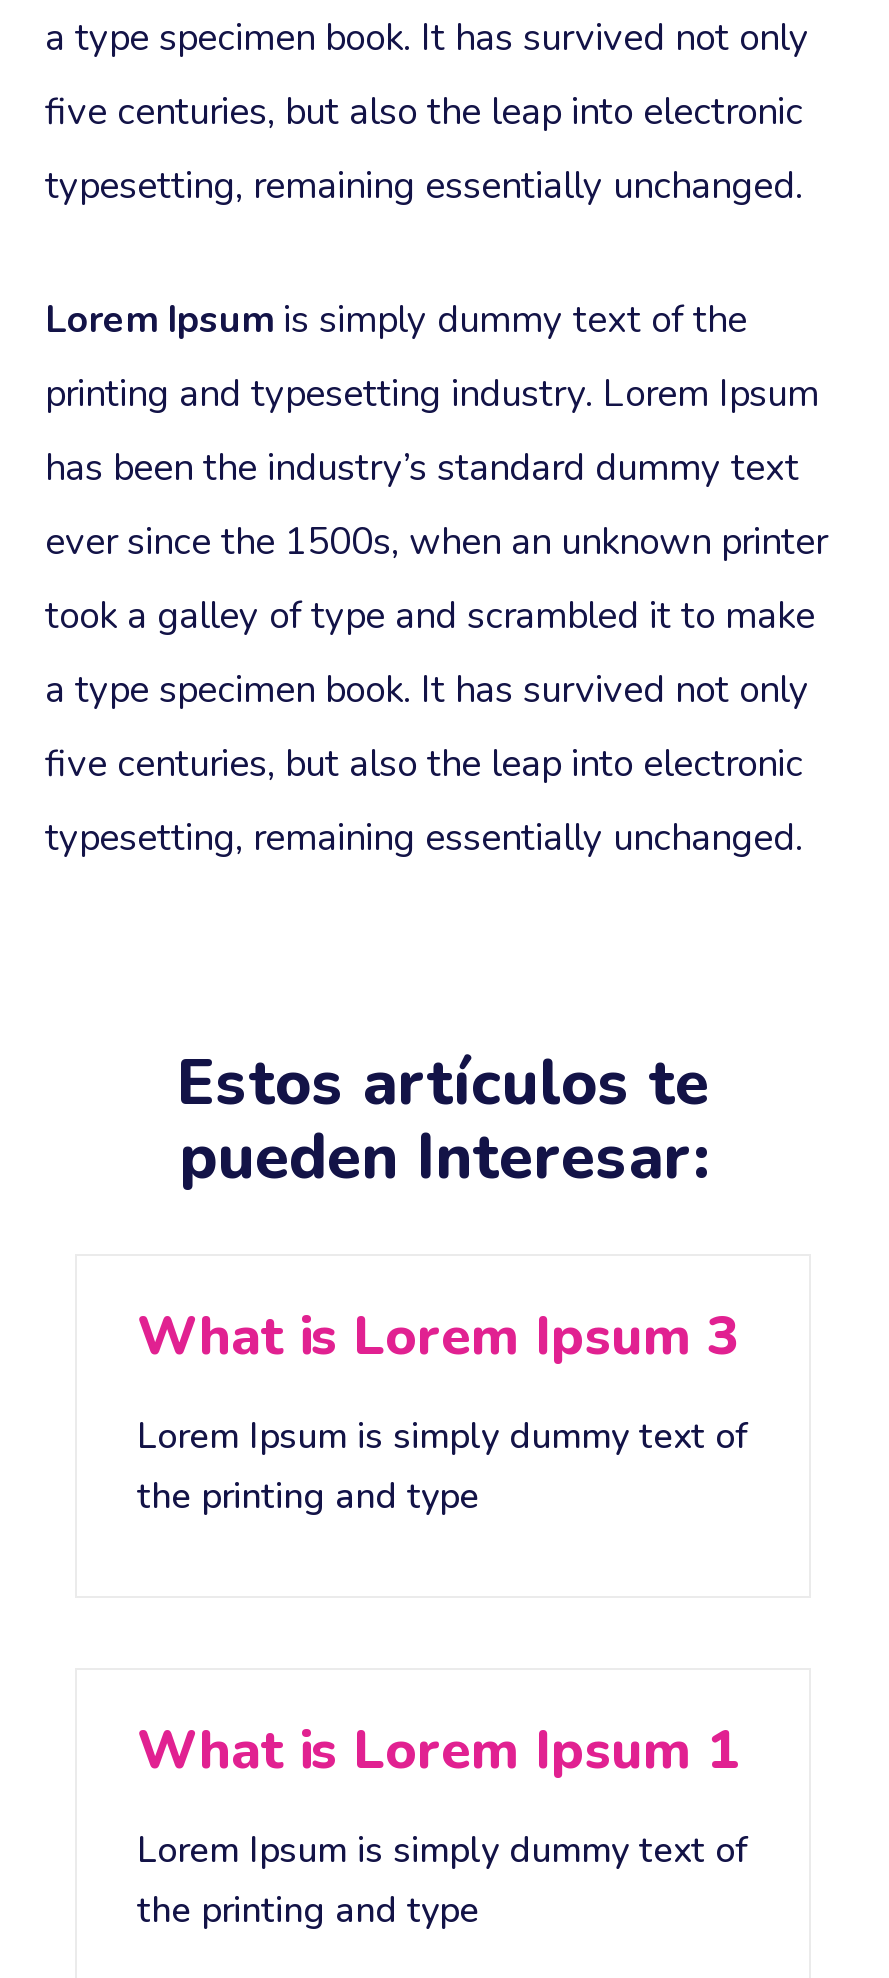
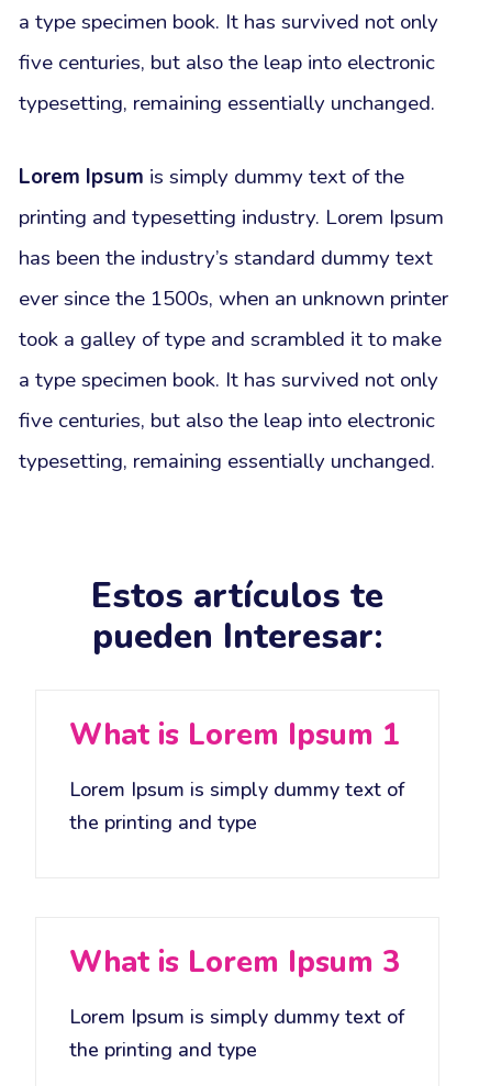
moved down: What is Lorem Ipsum 3

moved up: What is Lorem Ipsum 1
